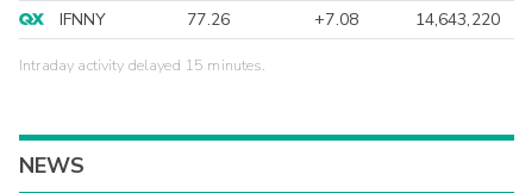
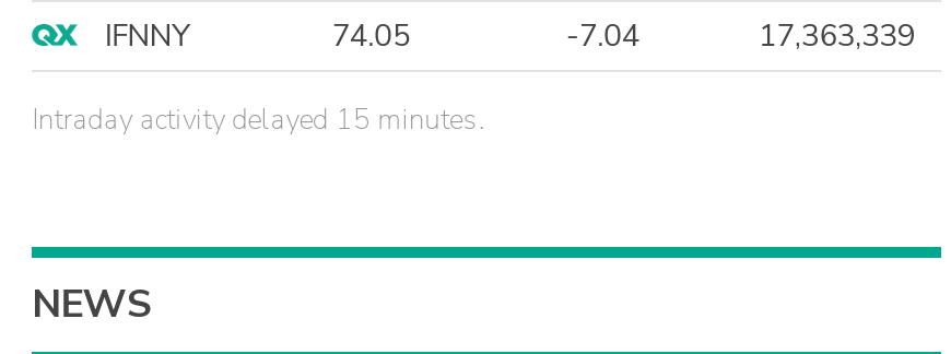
- 77.26
+ 74.05

- +7.08
+ -7.04

- 14,643,220
+ 17,363,339
